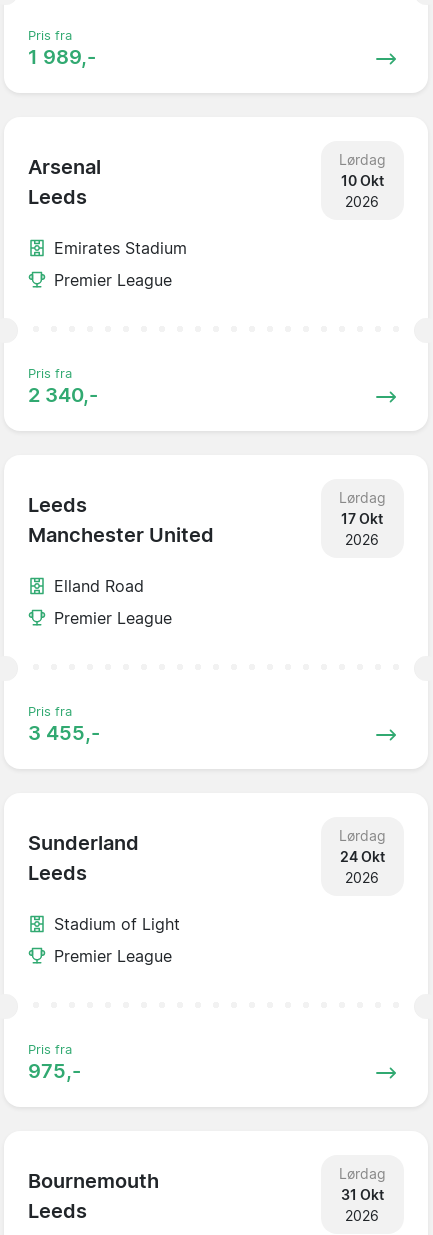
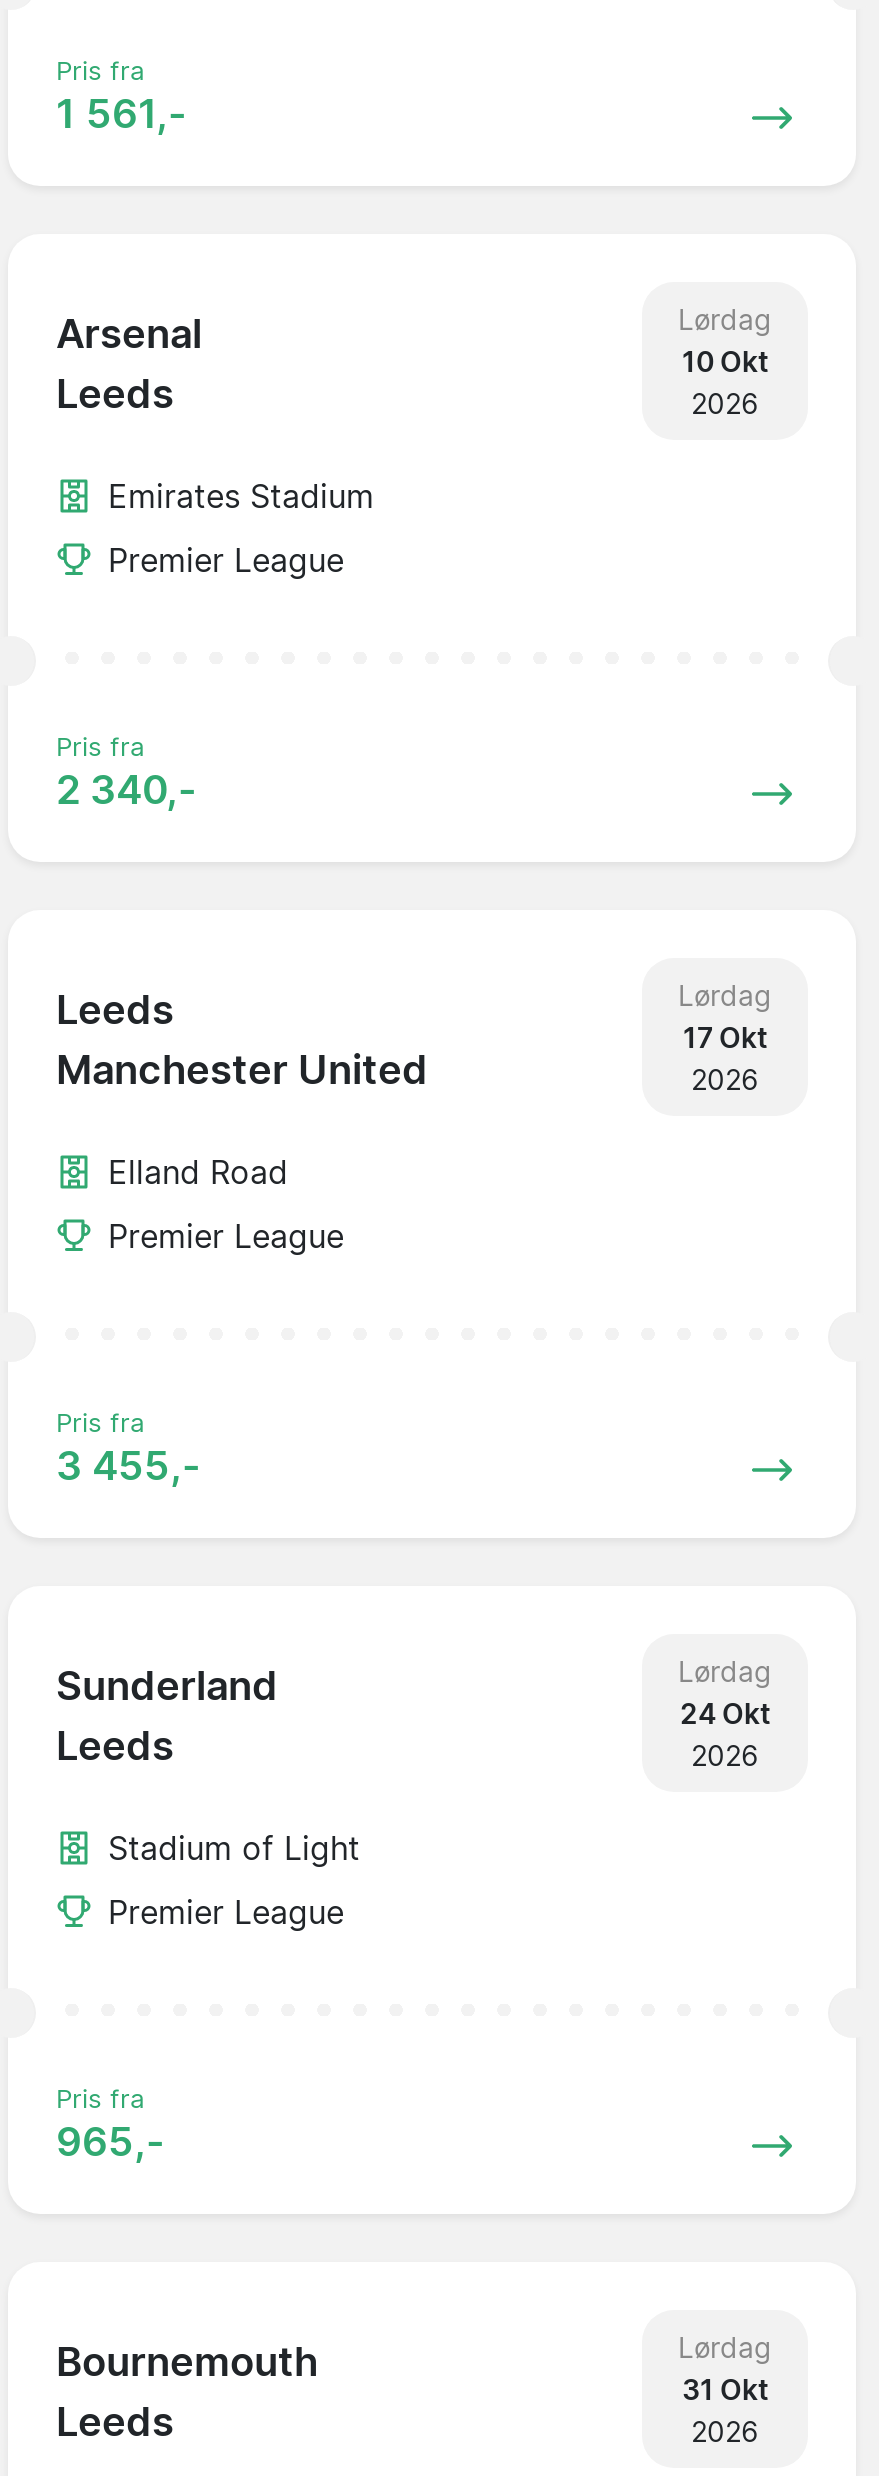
- 1 989,-
+ 1 561,-

- 975,-
+ 965,-
